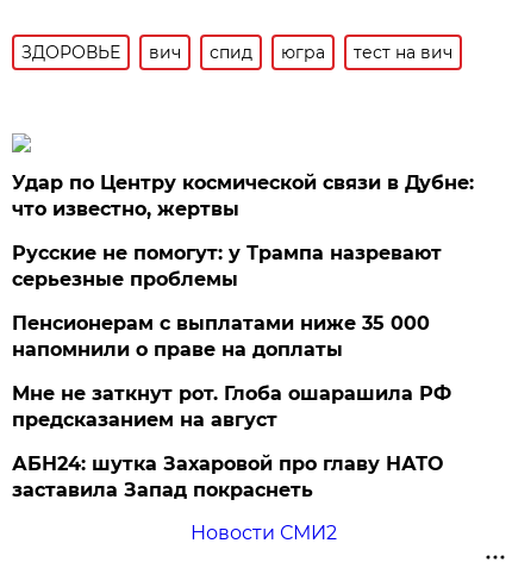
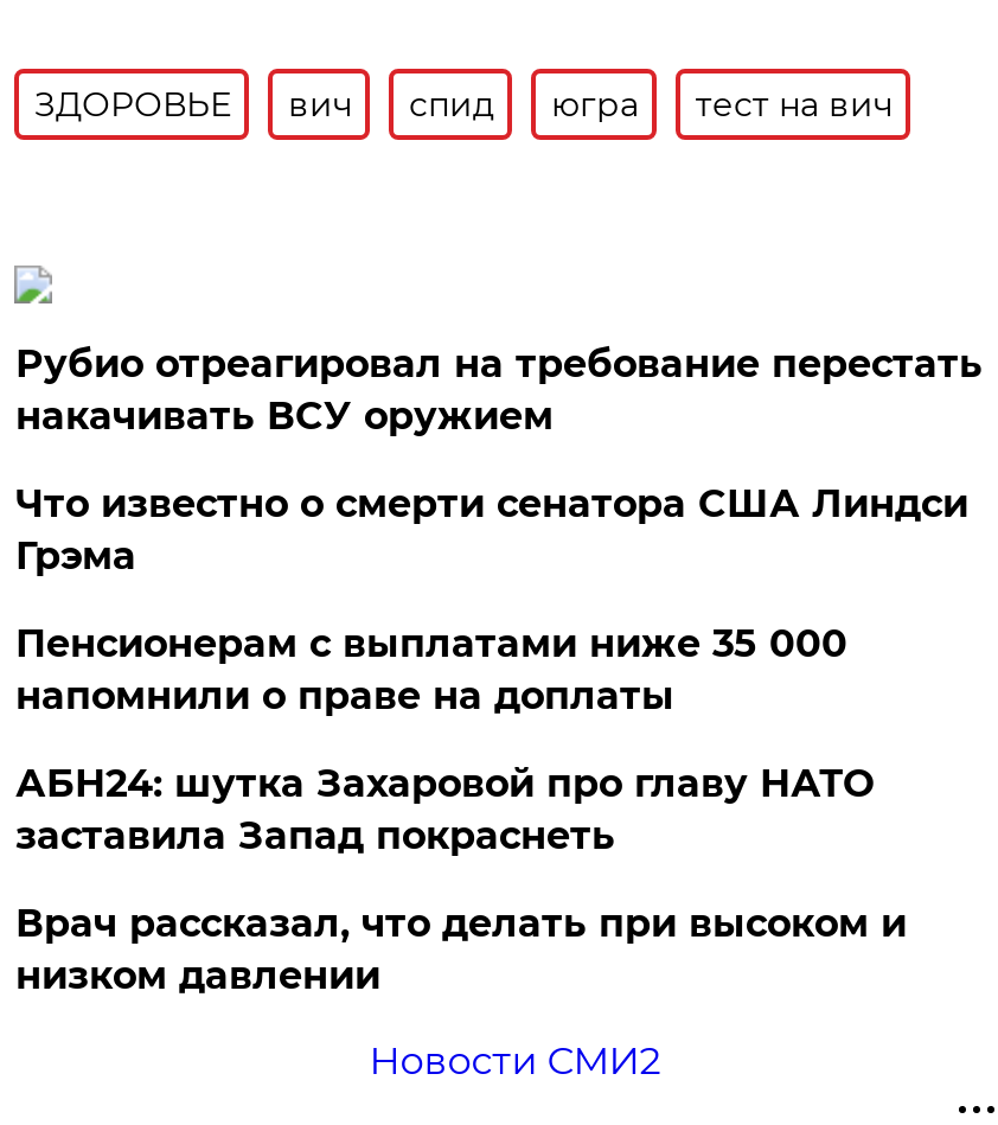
- Удар по Центру космической связи в Дубне:
- что известно, жертвы
+ Рубио отреагировал на требование перестать
+ накачивать ВСУ оружием

- Русские не помогут: у Трампа назревают
- серьезные проблемы
+ Что известно о смерти сенатора США Линдси
+ Грэма

- Мне не заткнут рот. Глоба ошарашила РФ
- предсказанием на август

moved up: АБН24: шутка Захаровой про главу НАТО | заставила Запад покраснеть

+ Врач рассказал, что делать при высоком и
+ низком давлении
